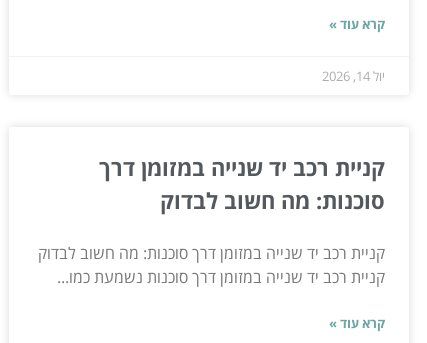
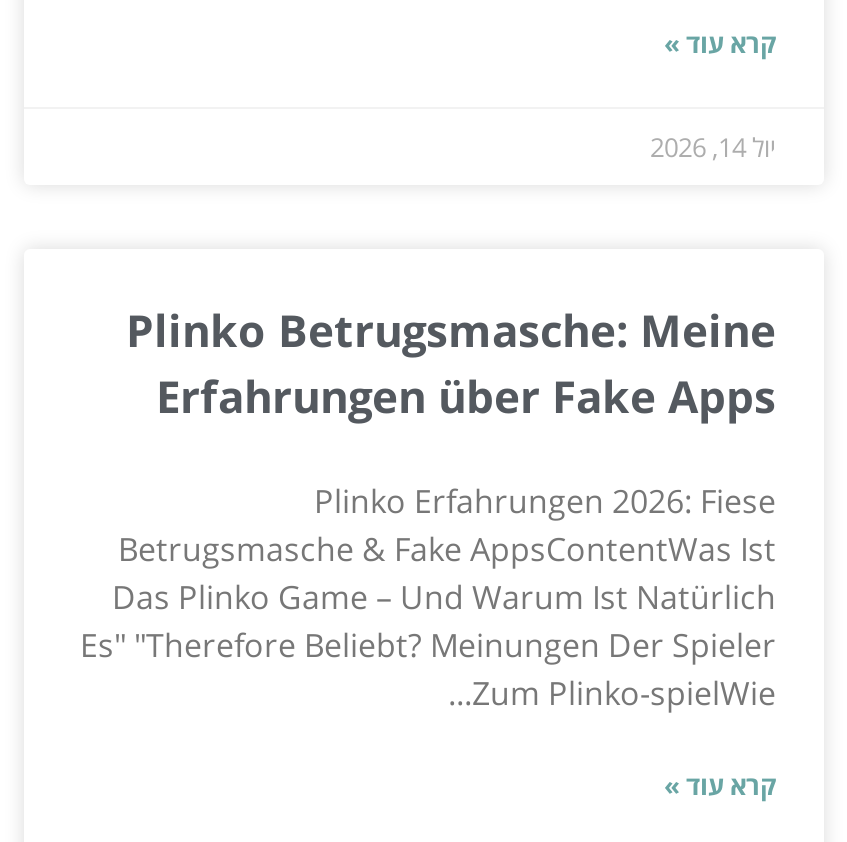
- קניית רכב יד שנייה במזומן דרך
- סוכנות: מה חשוב לבדוק
+ Plinko Betrugsmasche: Meine
+ Erfahrungen über Fake Apps

- קניית רכב יד שנייה במזומן דרך סוכנות: מה חשוב לבדוק
- קניית רכב יד שנייה במזומן דרך סוכנות נשמעת כמו...
+ Plinko Erfahrungen 2026: Fiese
+ Betrugsmasche & Fake AppsContentWas Ist
+ Das Plinko Game – Und Warum Ist Natürlich
+ Es" "Therefore Beliebt? Meinungen Der Spieler
+ Zum Plinko-spielWie...
